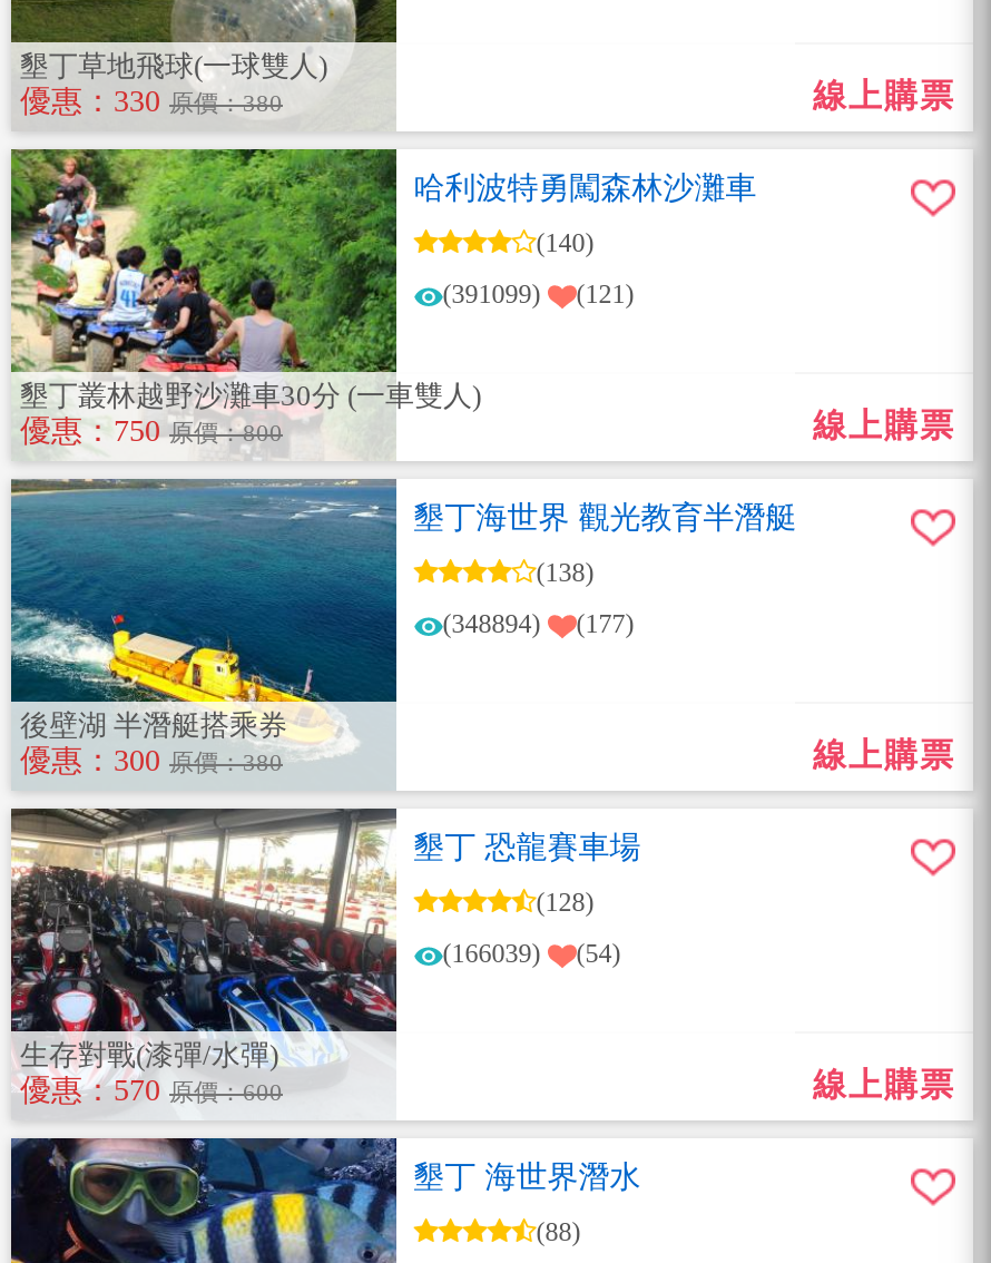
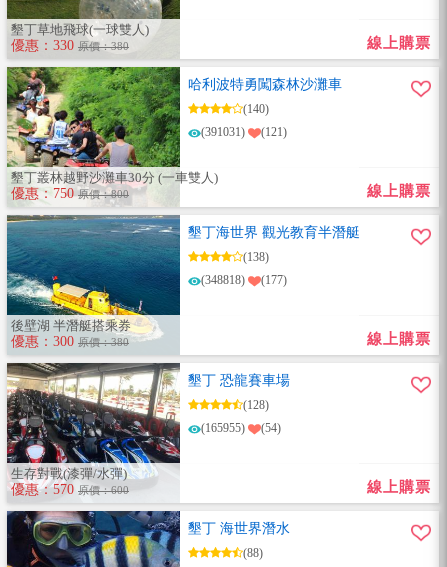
- (391099) (121)
+ (391031) (121)

- (348894) (177)
+ (348818) (177)

- (166039) (54)
+ (165955) (54)
